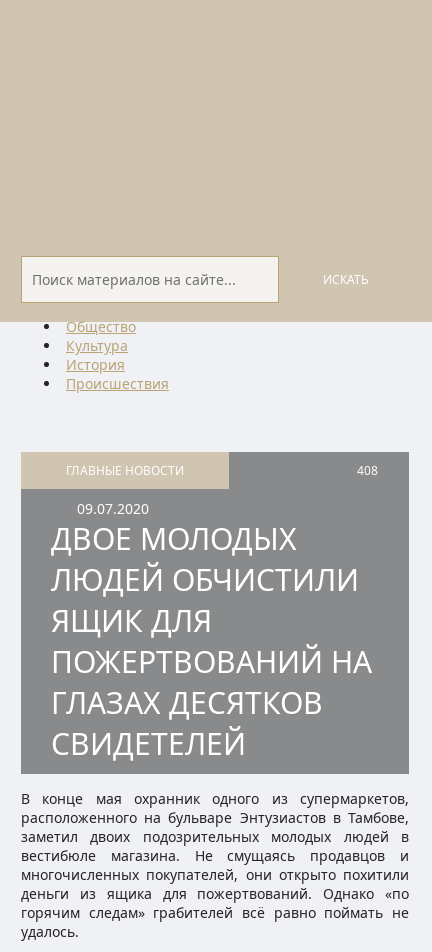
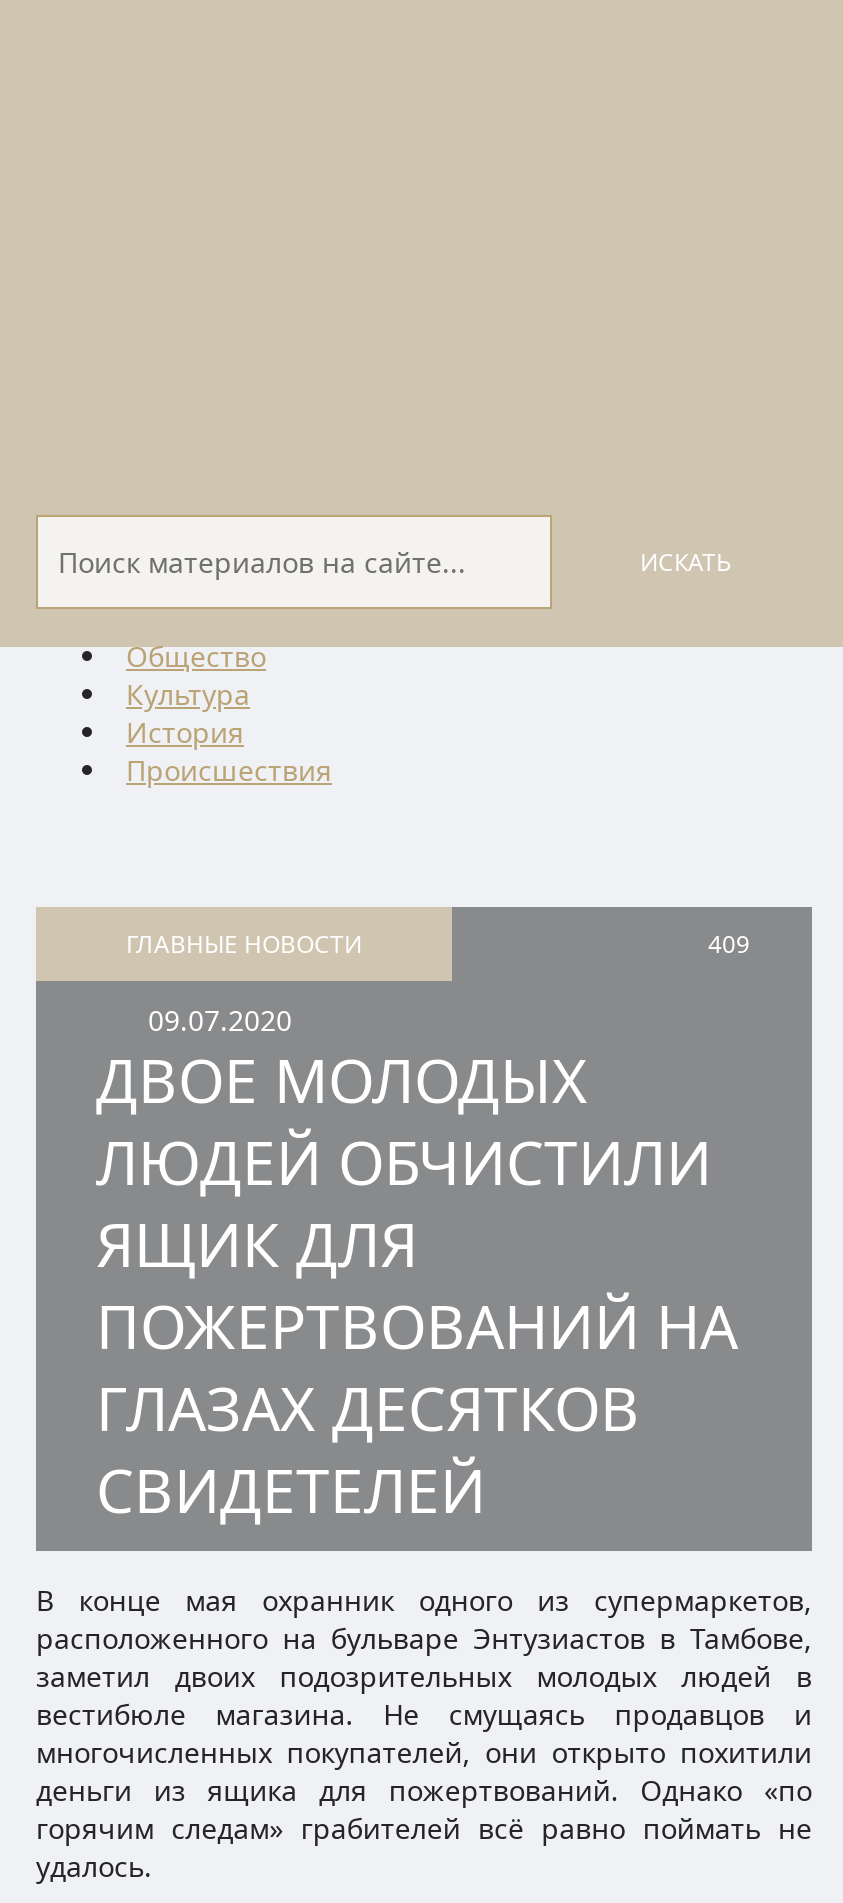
- 408
+ 409
